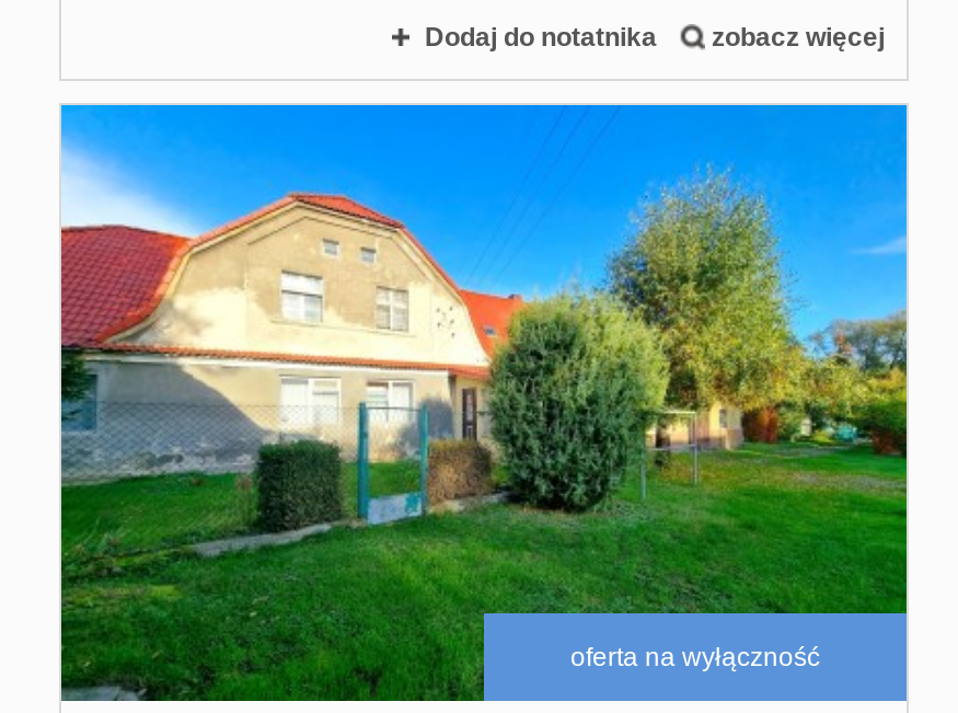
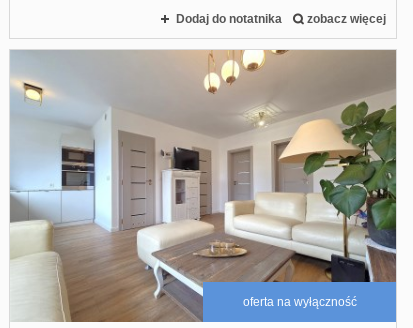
- [image]
+ [image]
